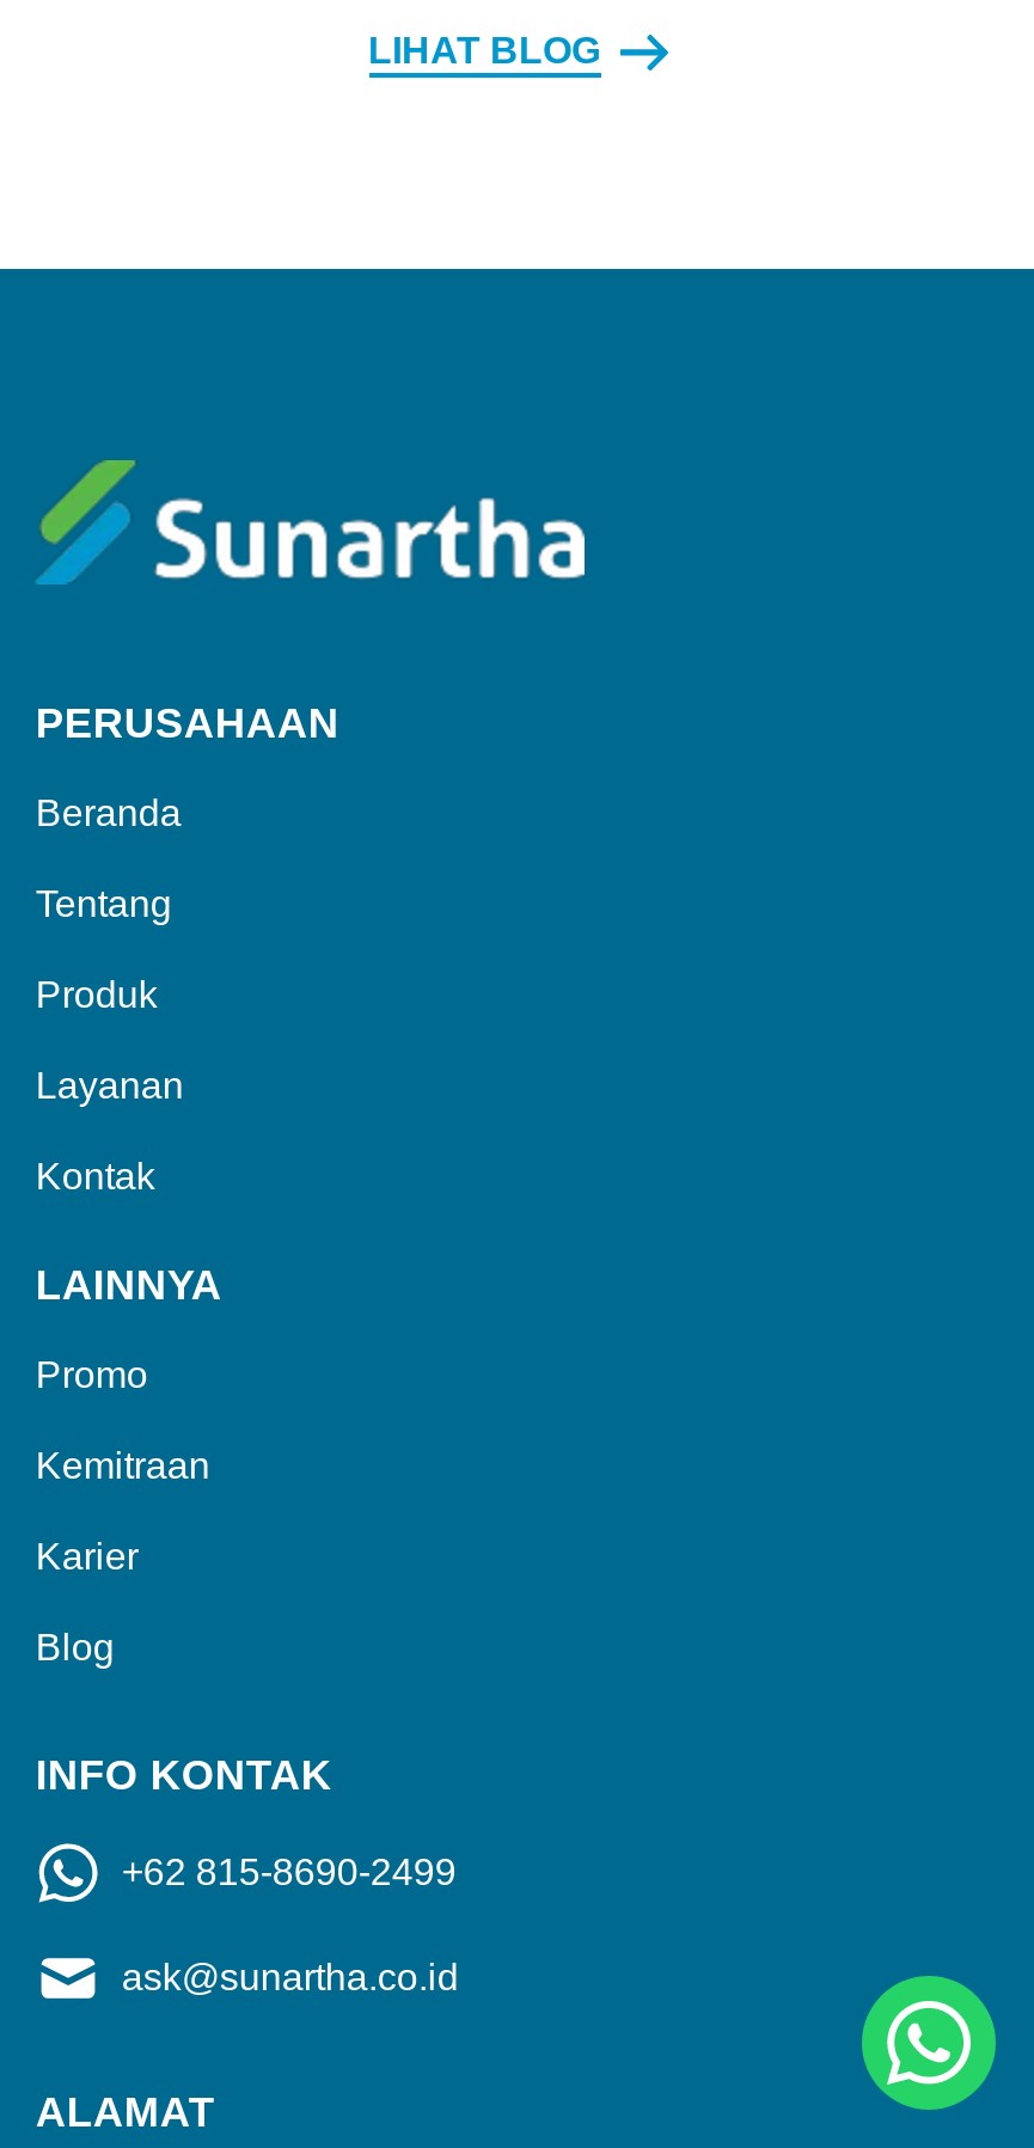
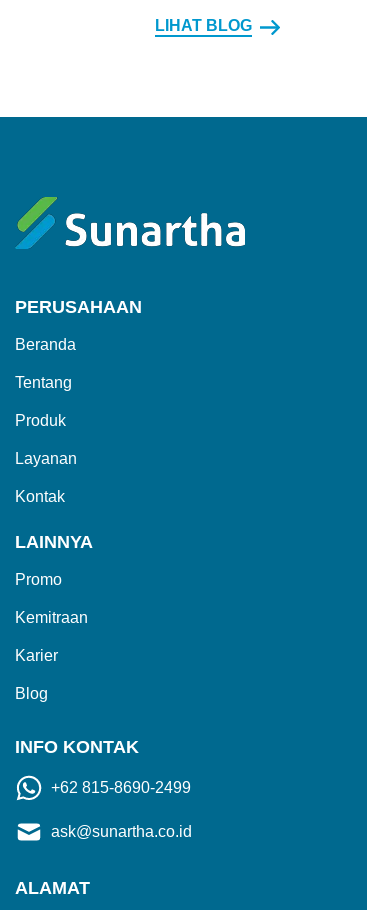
- [image]
